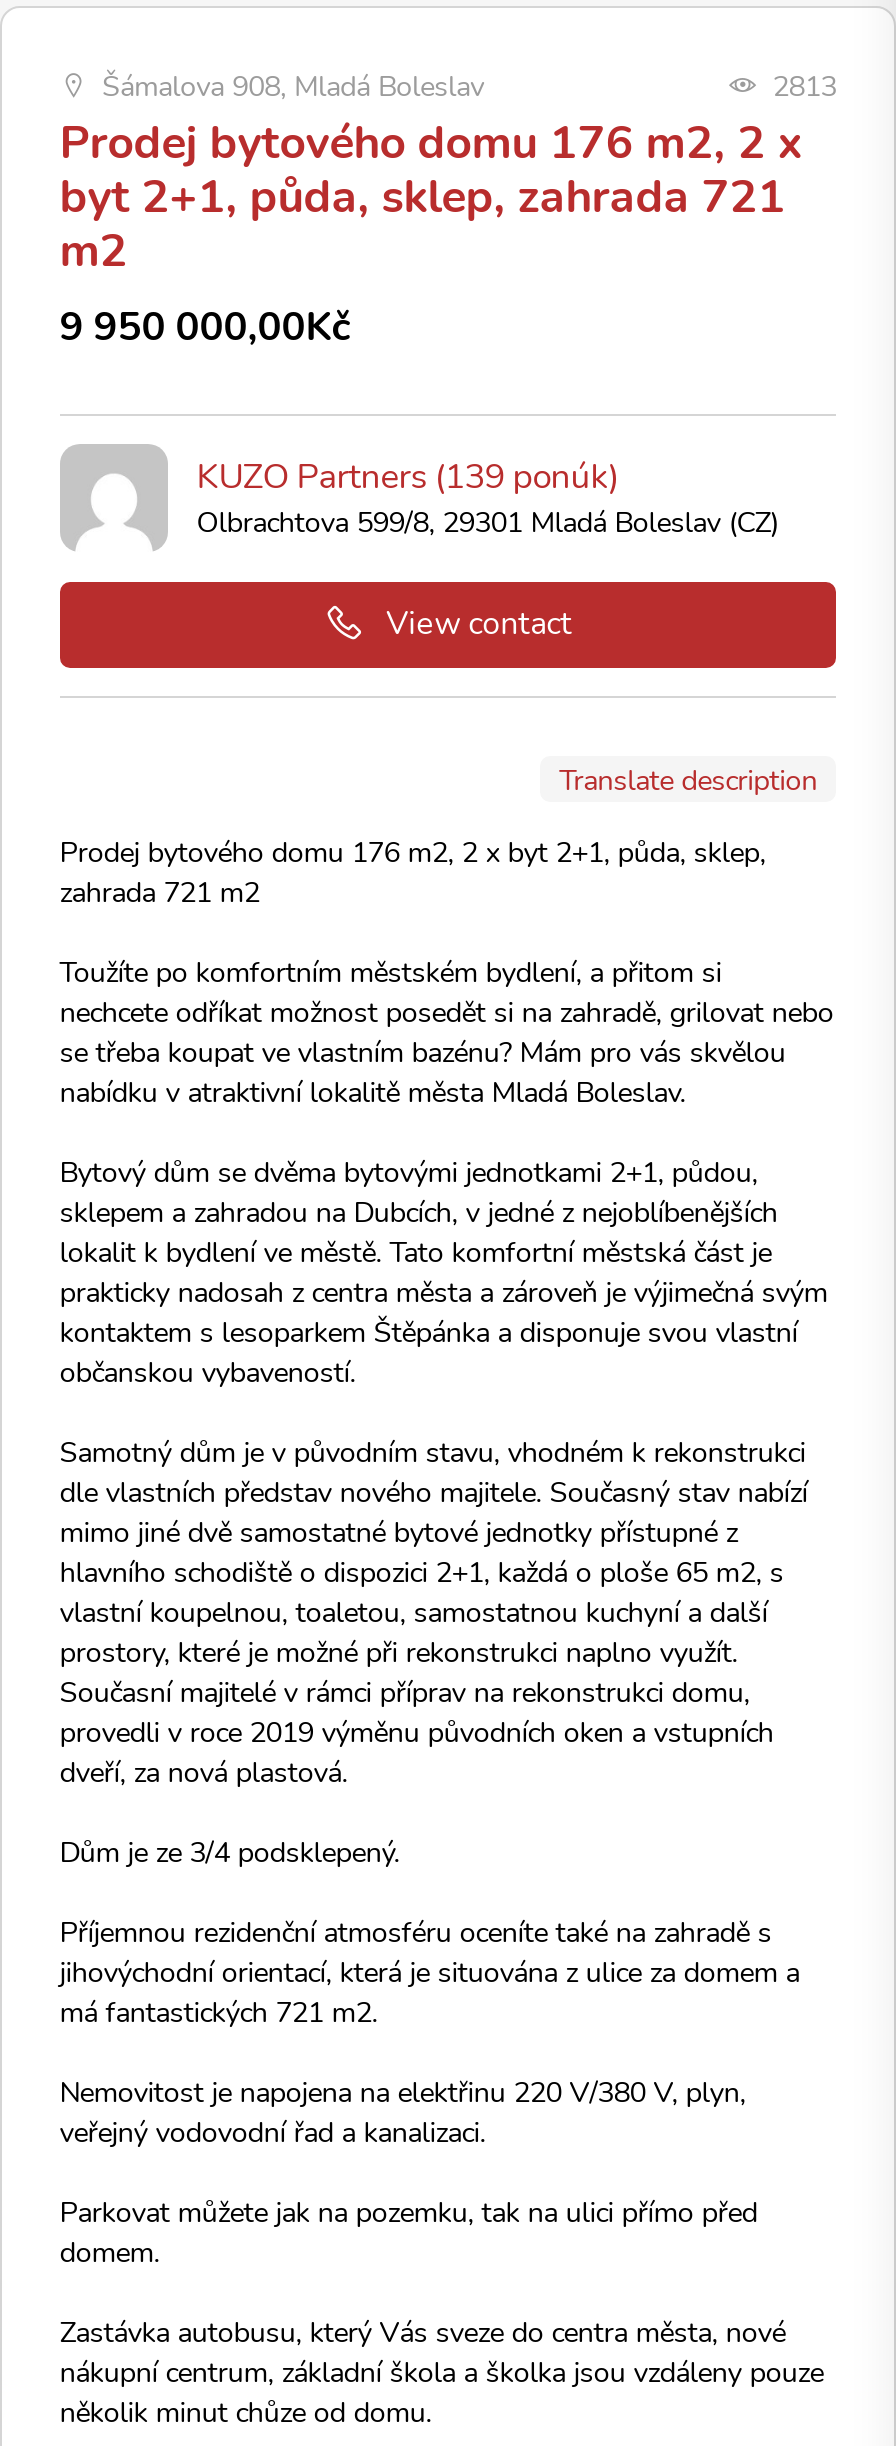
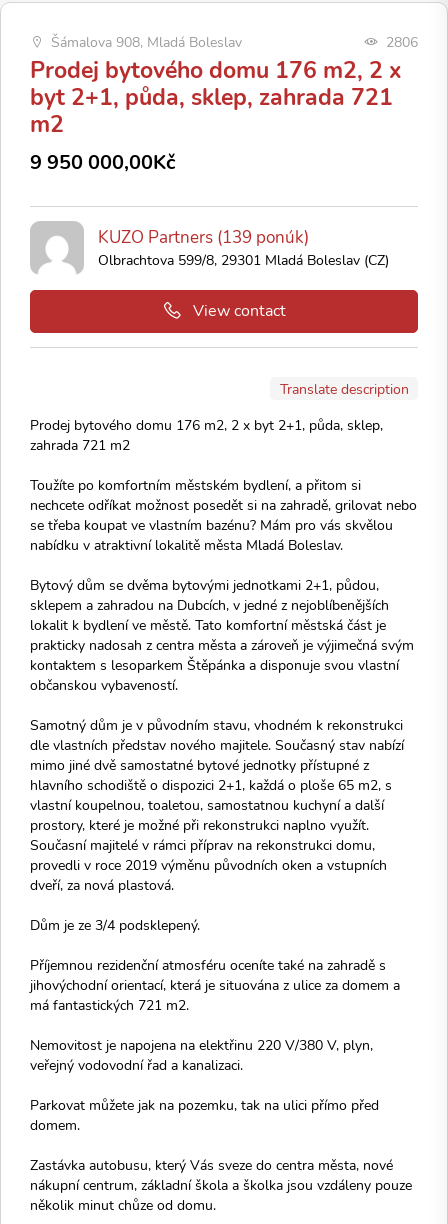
- 2813
+ 2806
